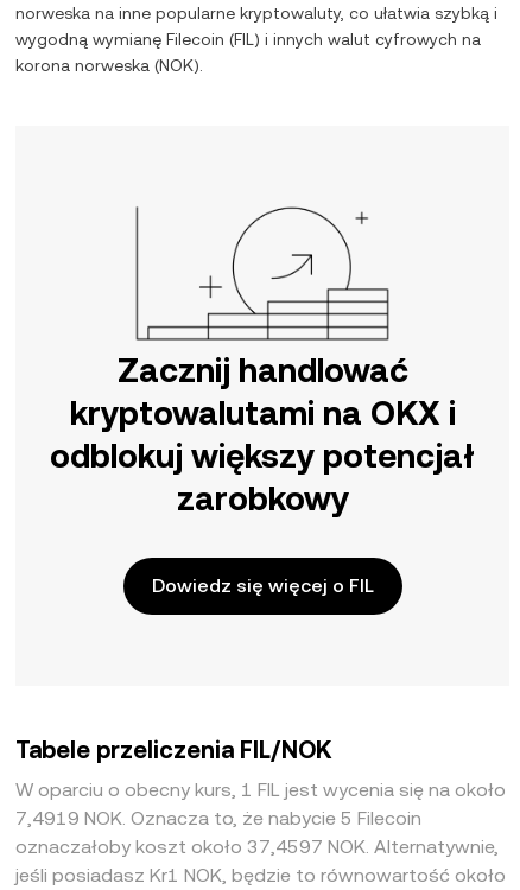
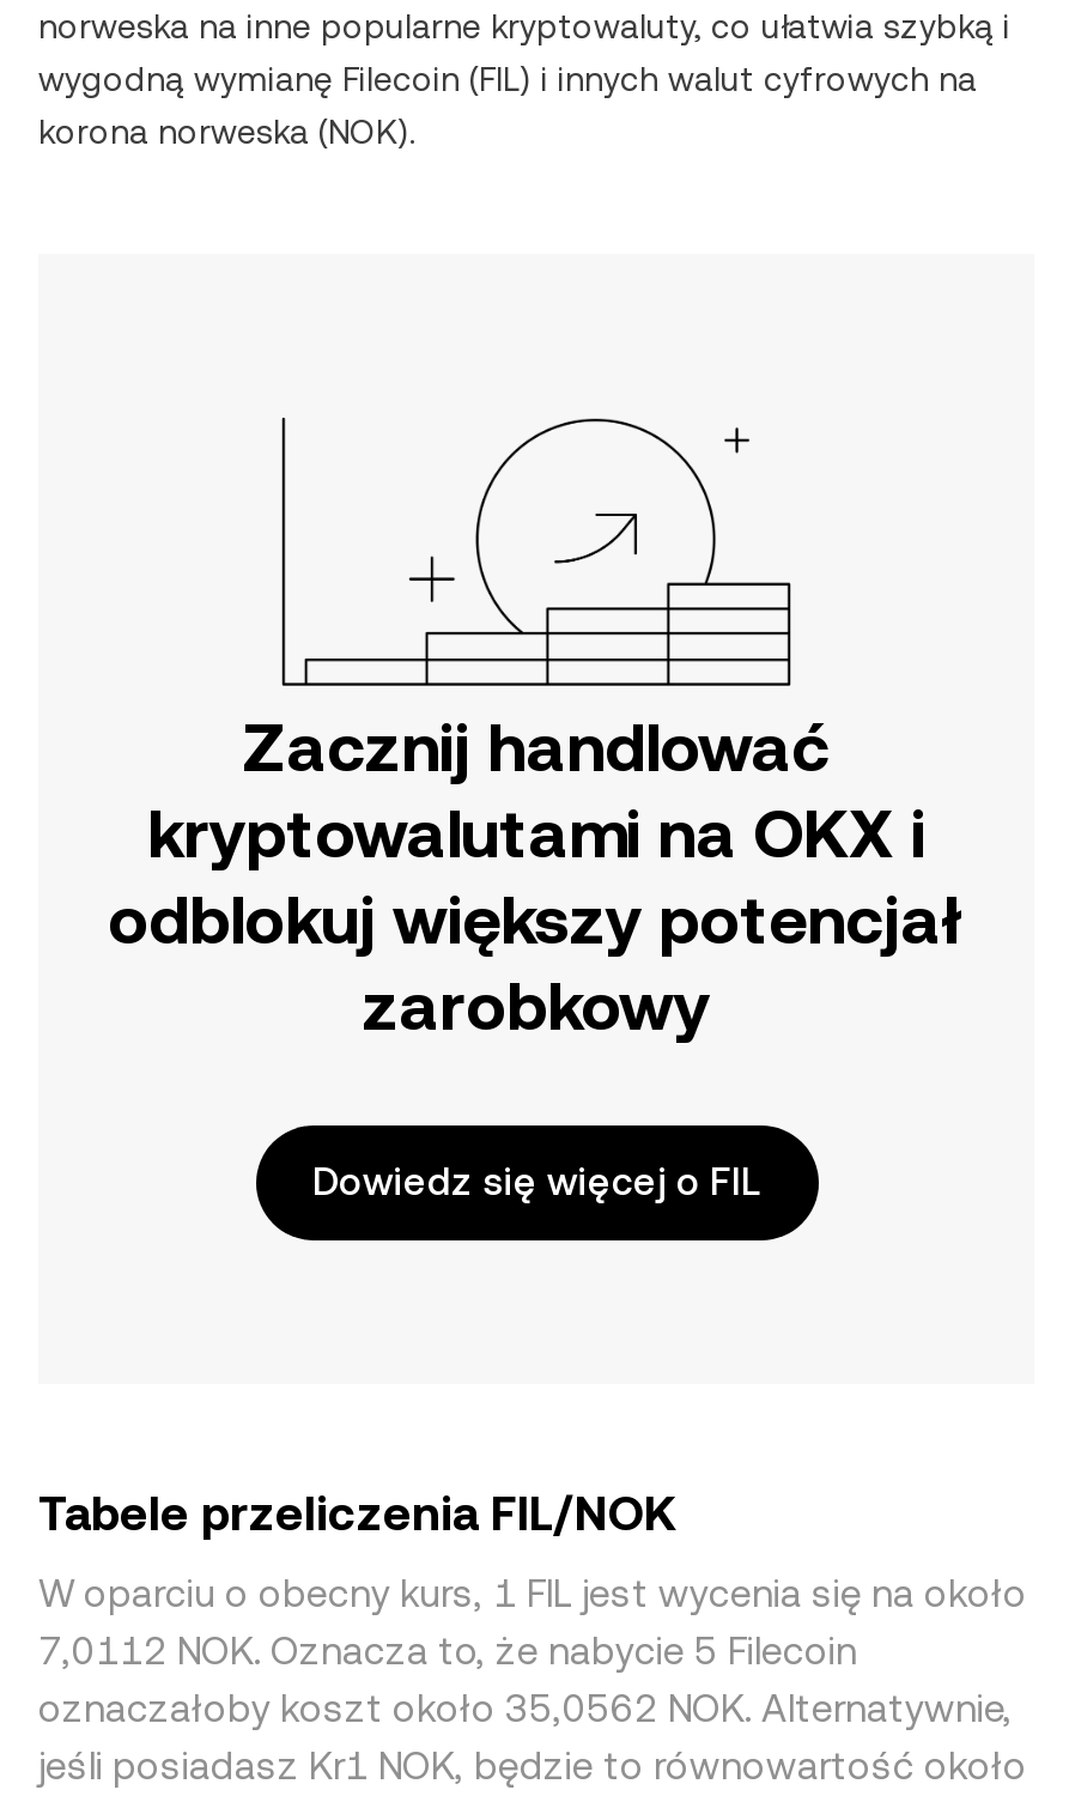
- 7,4919 NOK. Oznacza to, że nabycie 5 Filecoin
+ 7,0112 NOK. Oznacza to, że nabycie 5 Filecoin

- oznaczałoby koszt około 37,4597 NOK. Alternatywnie,
+ oznaczałoby koszt około 35,0562 NOK. Alternatywnie,
